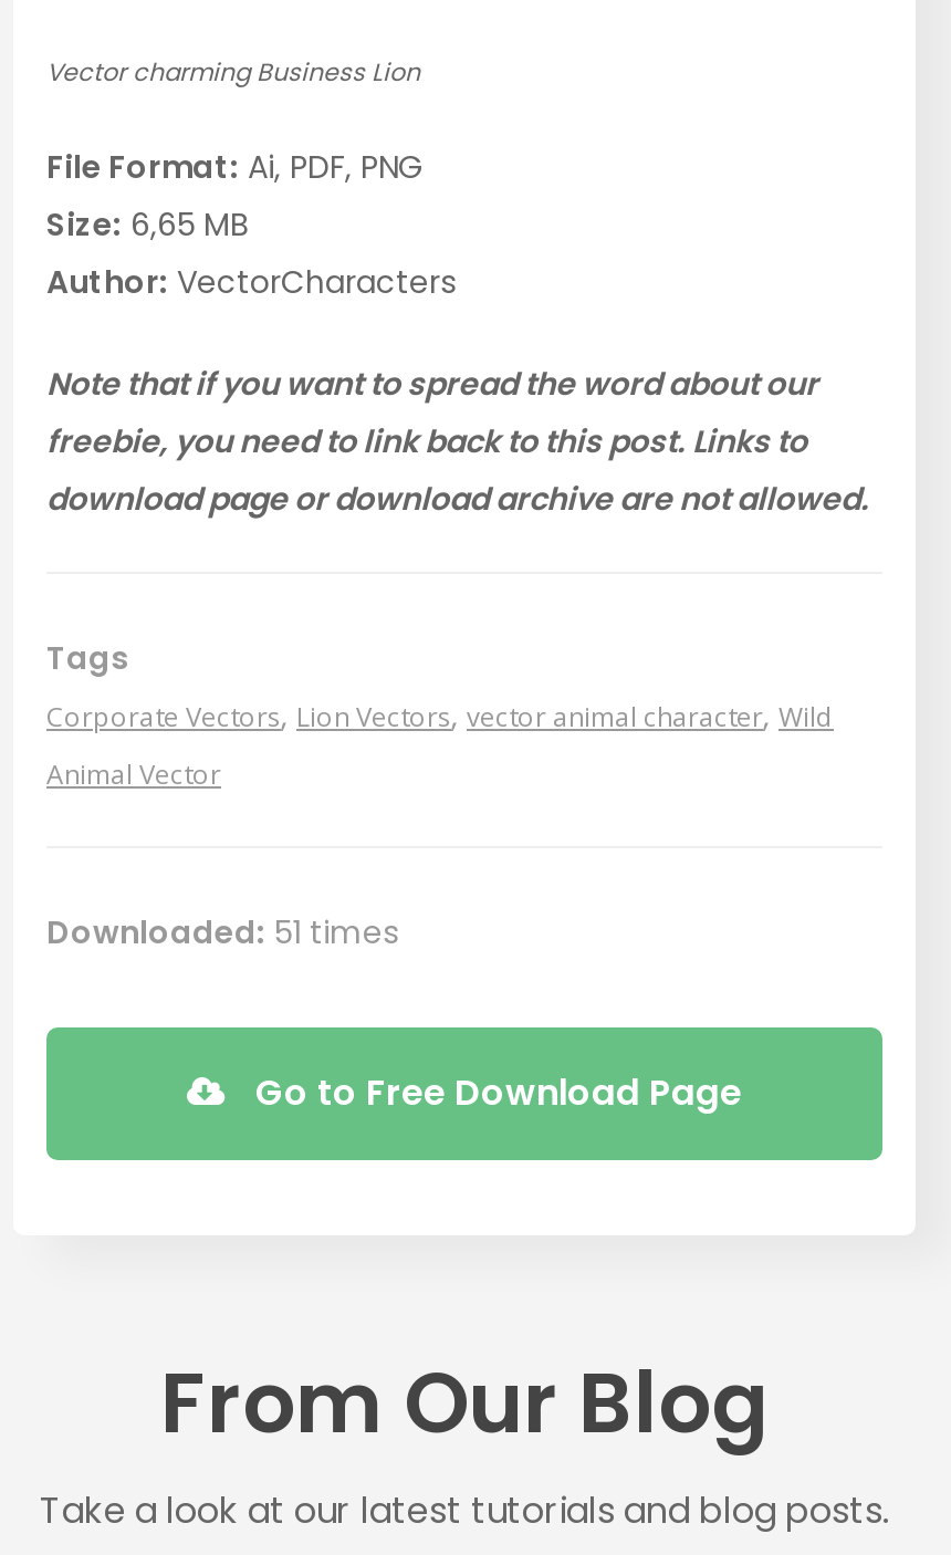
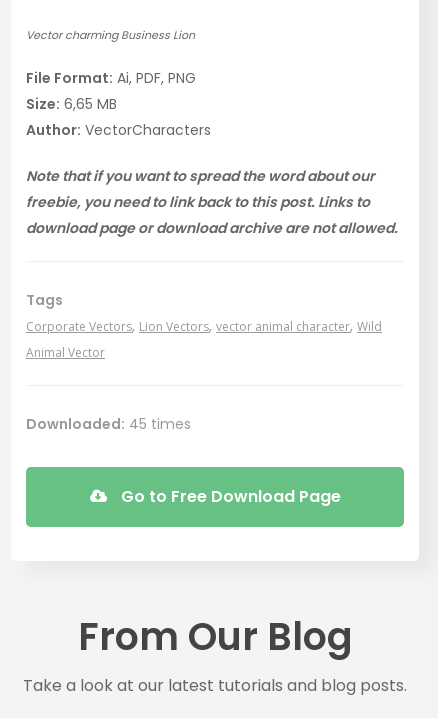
- Downloaded: 51 times
+ Downloaded: 45 times
